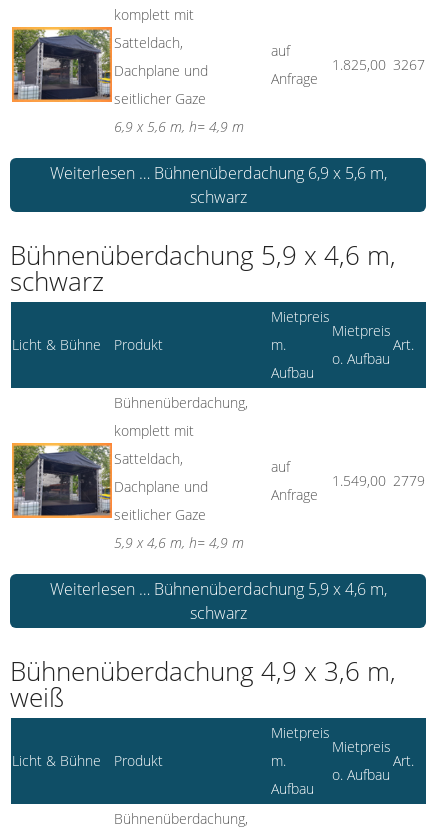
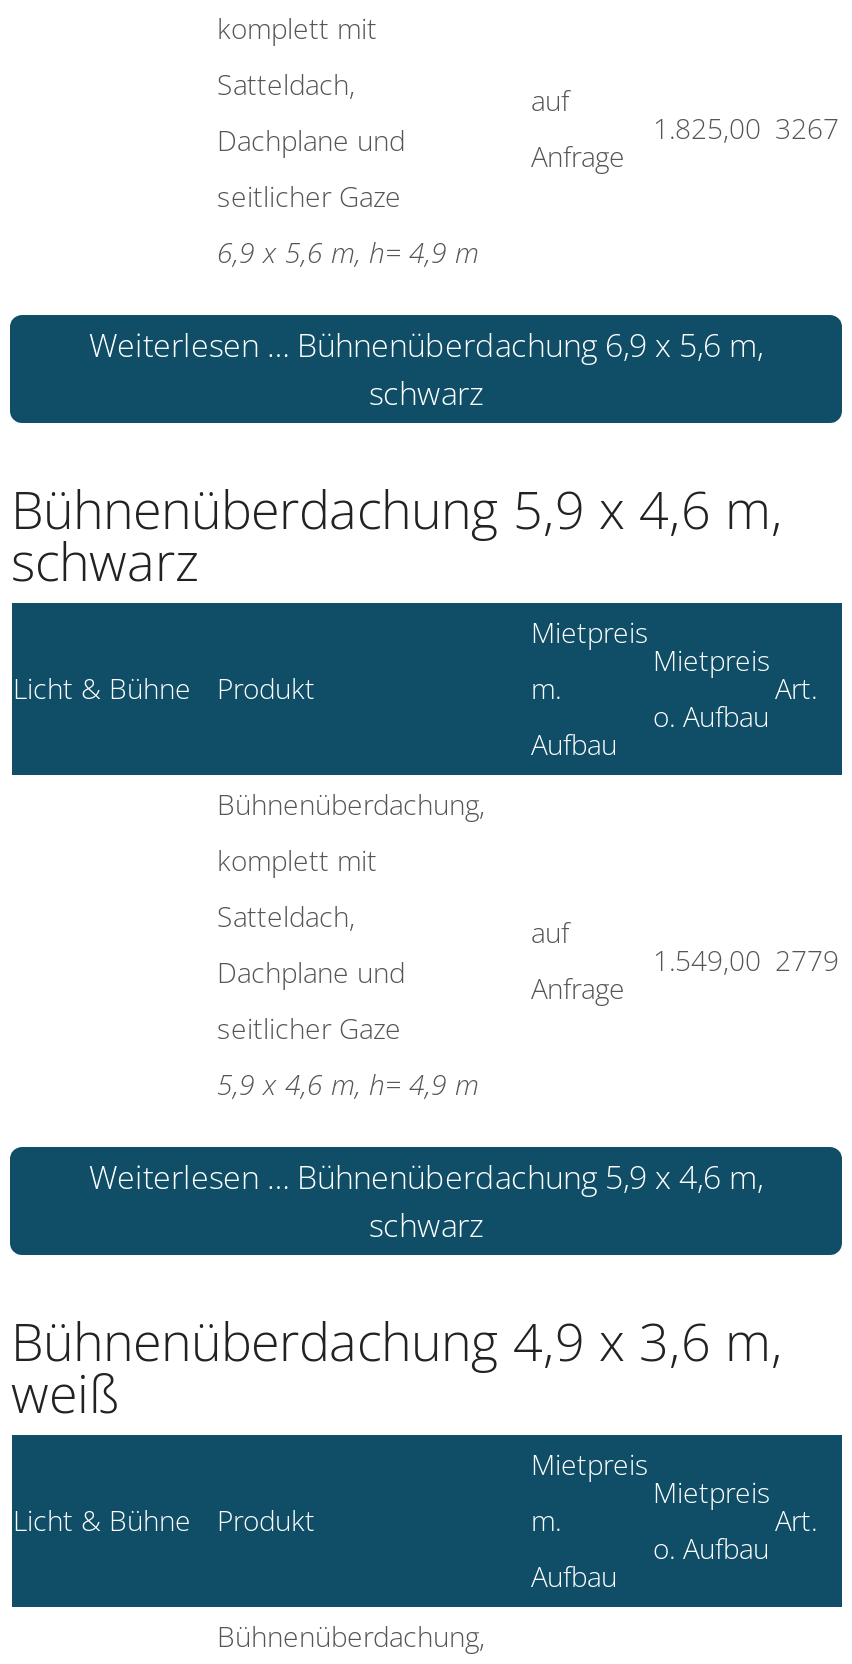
- [image]

- [image]
